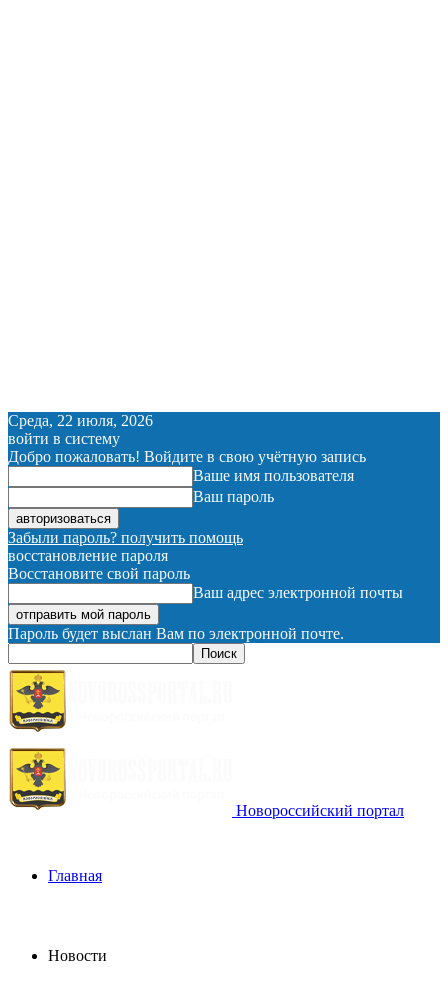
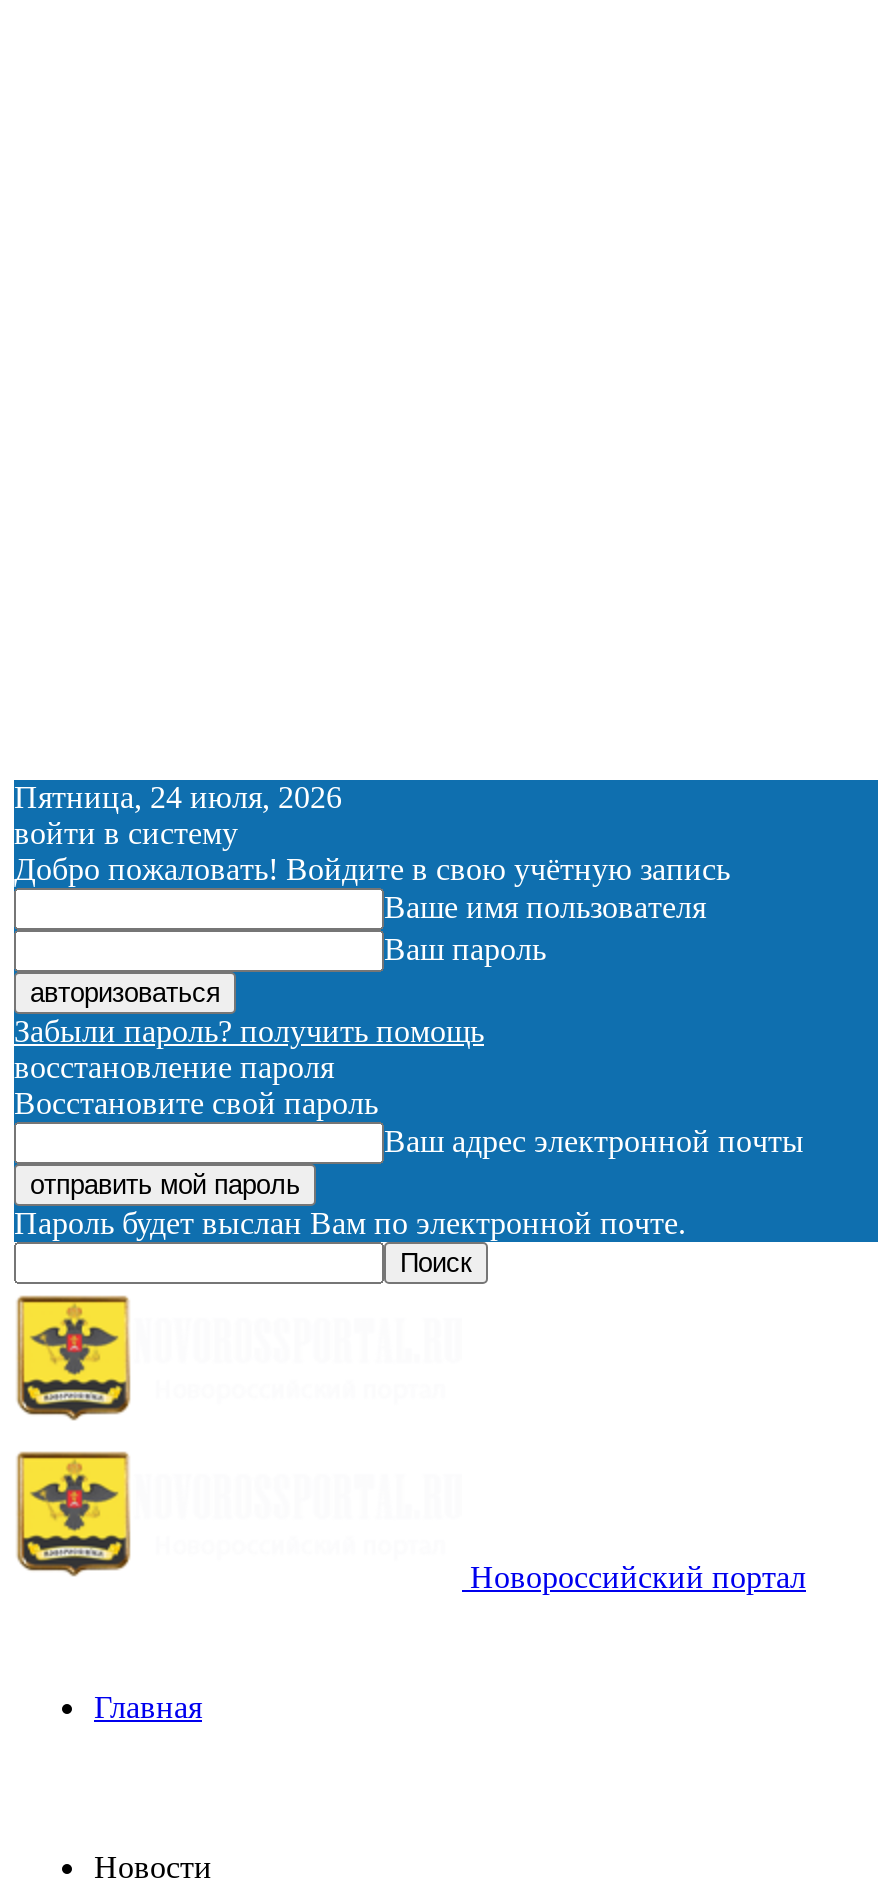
- Среда, 22 июля, 2026
+ Пятница, 24 июля, 2026
